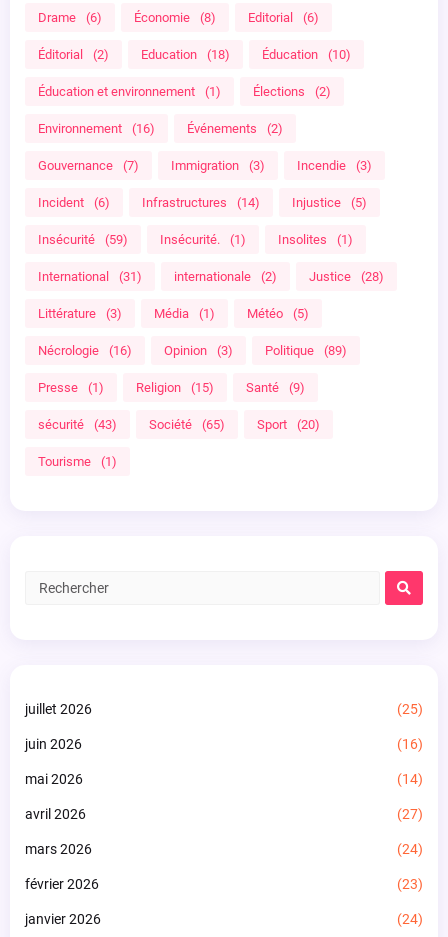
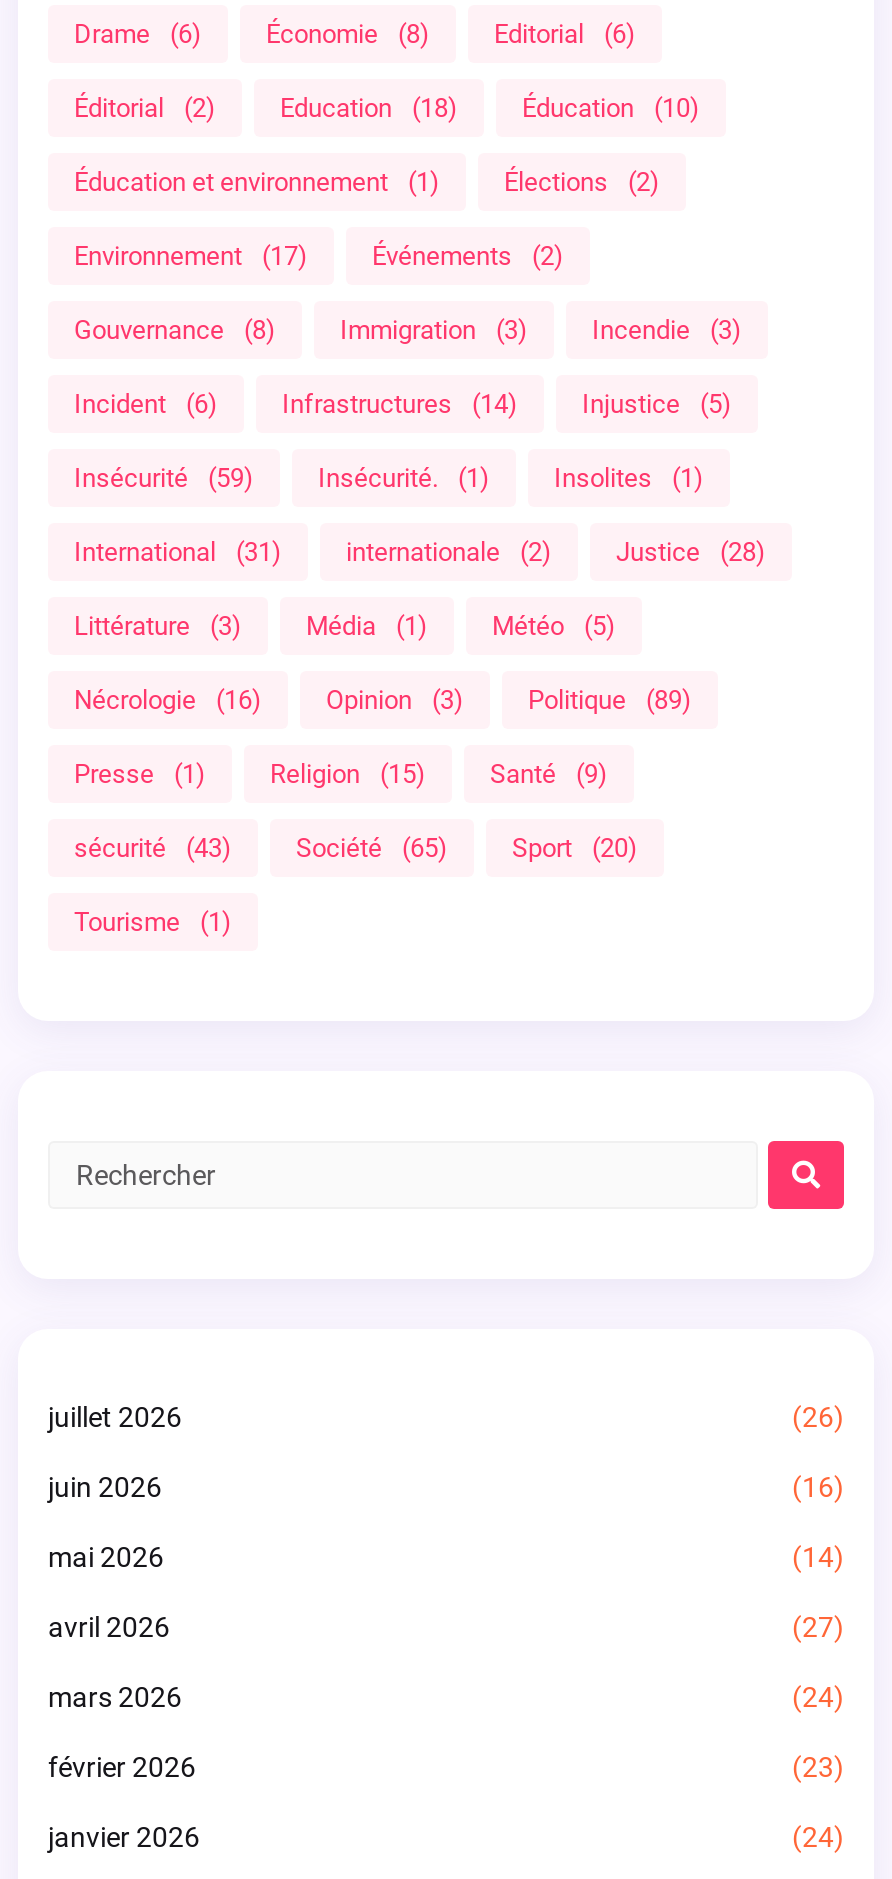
- Environnement (16)
+ Environnement (17)

- Gouvernance (7)
+ Gouvernance (8)

- (25)
+ (26)
